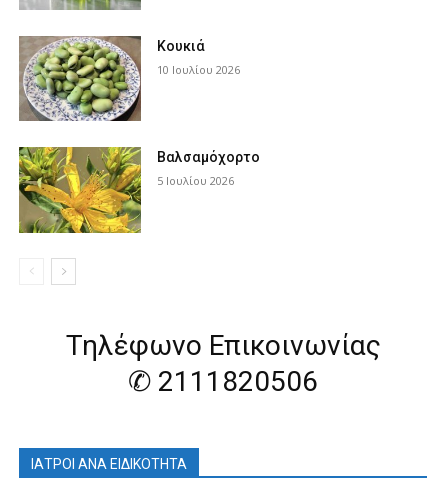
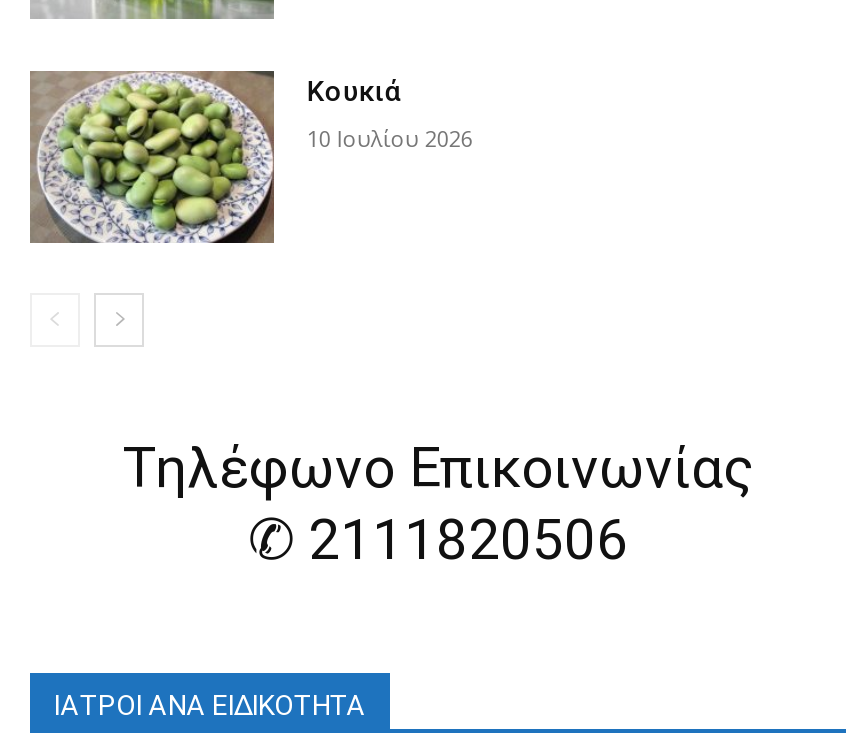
- [image]
- Βαλσαμόχορτο
- 5 Ιουλίου 2026
